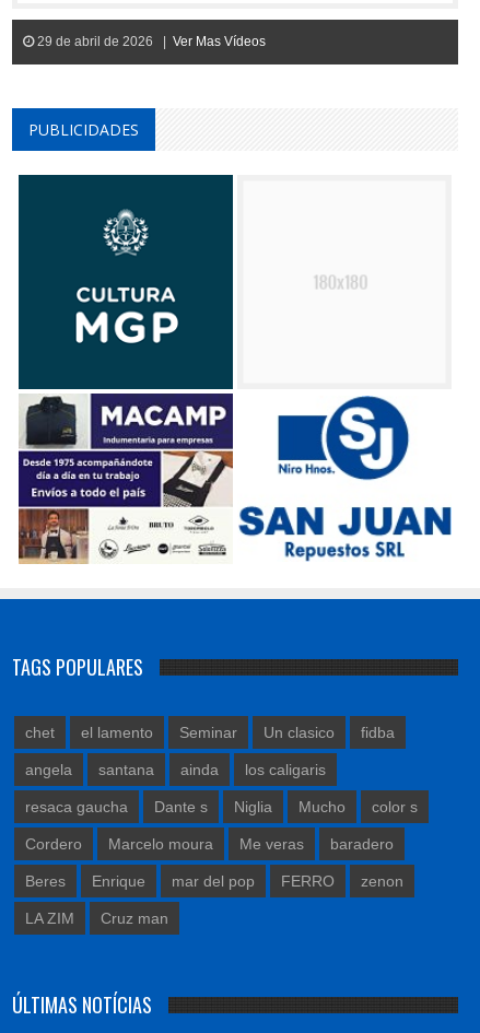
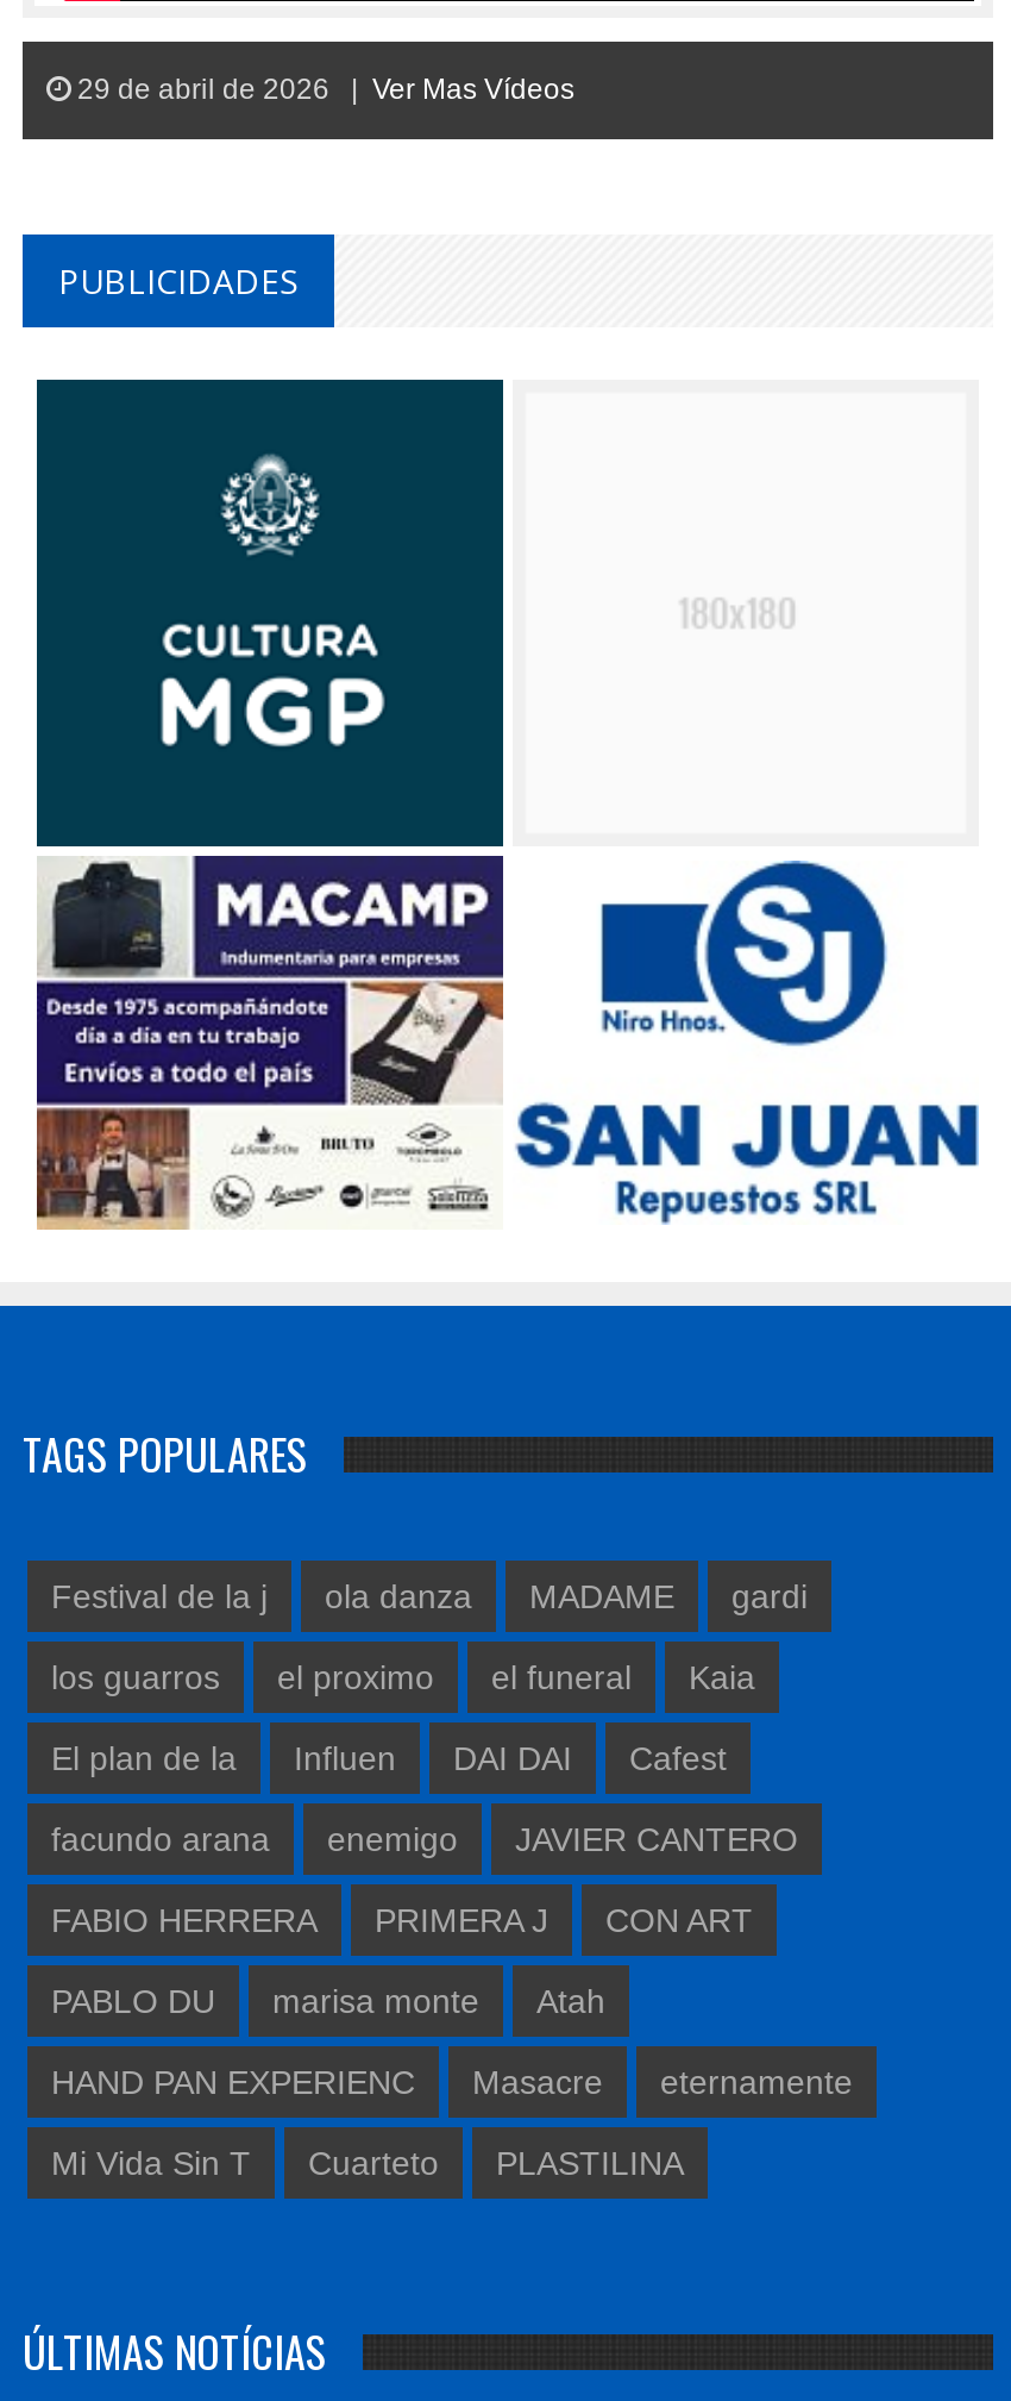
- chet
- el lamento
- Seminar
- Un clasico
- fidba
- angela
- santana
- ainda
- los caligaris
- resaca gaucha
- Dante s
- Niglia
- Mucho
- color s
- Cordero
- Marcelo moura
- Me veras
- baradero
- Beres
- Enrique
- mar del pop
- FERRO
- zenon
- LA ZIM
- Cruz man
+ Festival de la j
+ ola danza
+ MADAME
+ gardi
+ los guarros
+ el proximo
+ el funeral
+ Kaia
+ El plan de la
+ Influen
+ DAI DAI
+ Cafest
+ facundo arana
+ enemigo
+ JAVIER CANTERO
+ FABIO HERRERA
+ PRIMERA J
+ CON ART
+ PABLO DU
+ marisa monte
+ Atah
+ HAND PAN EXPERIENC
+ Masacre
+ eternamente
+ Mi Vida Sin T
+ Cuarteto
+ PLASTILINA
